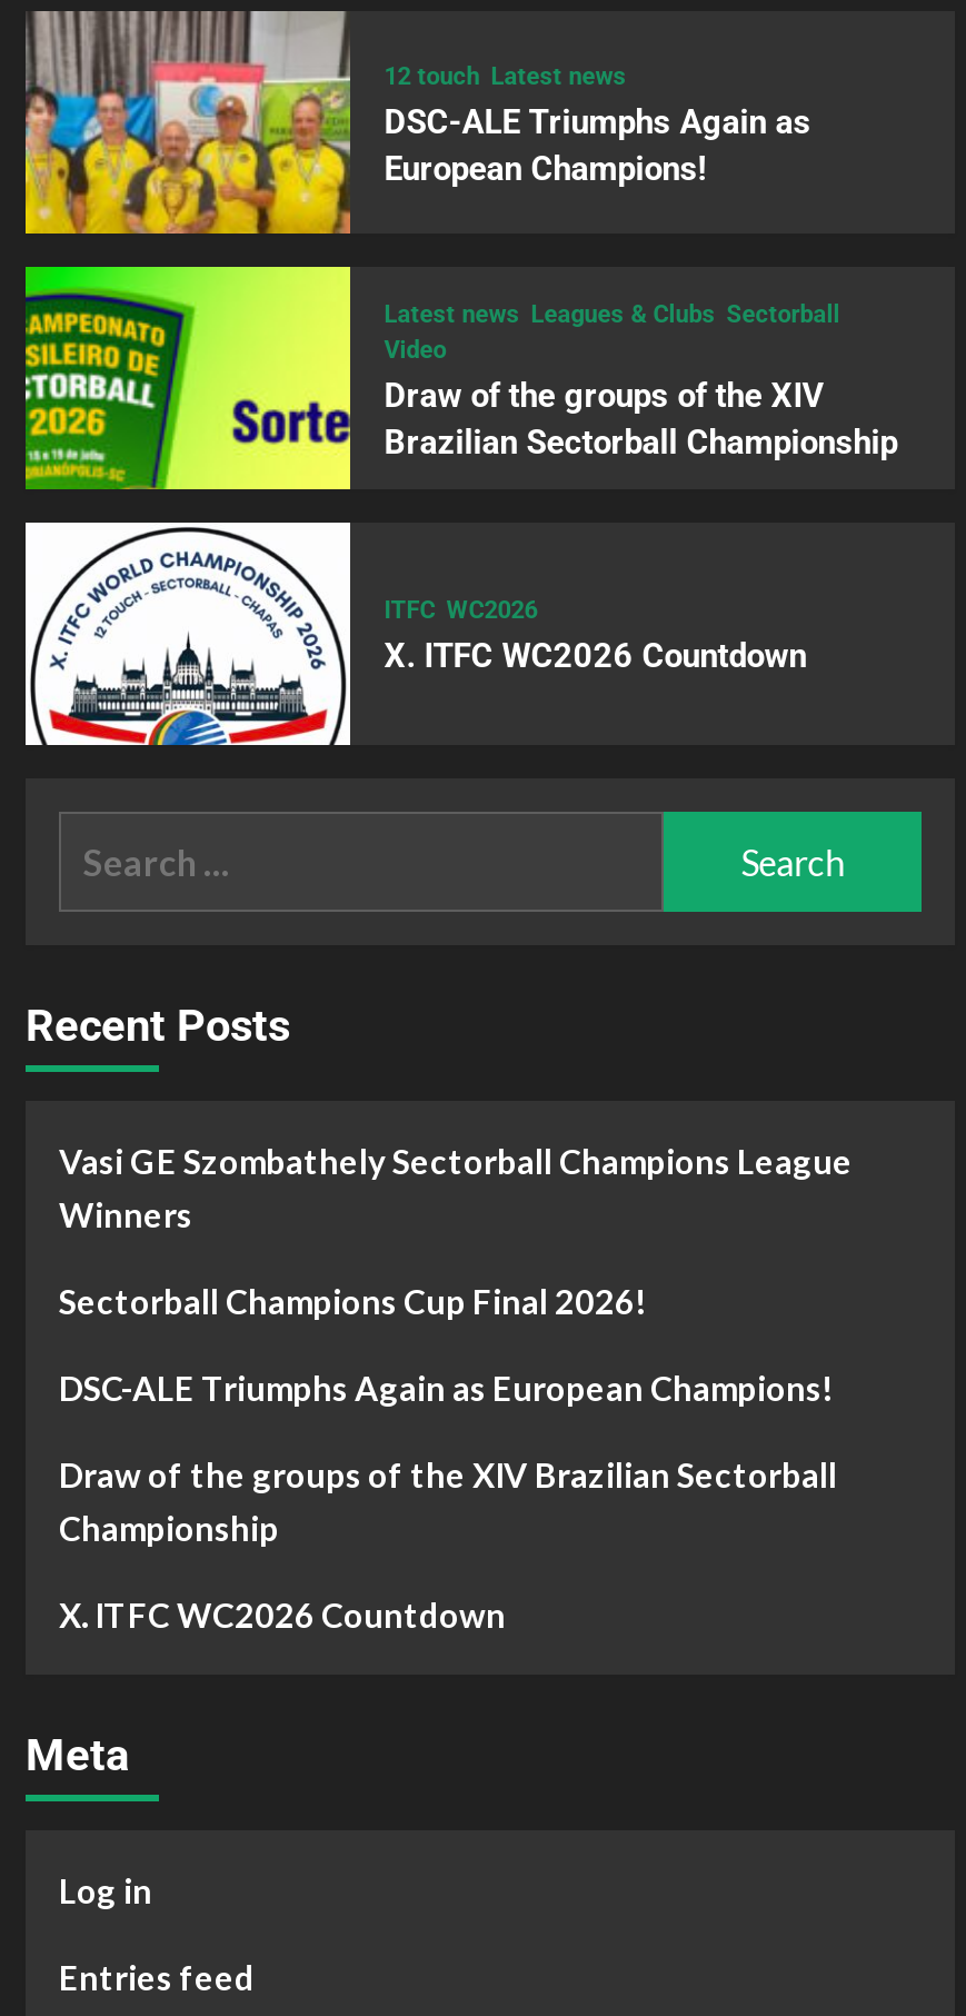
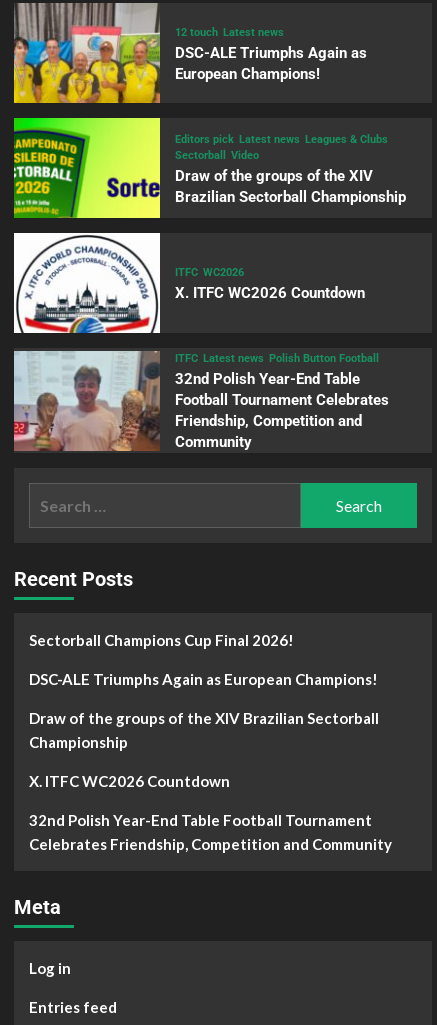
- Latest news Leagues & Clubs Sectorball
- Video
+ Editors pick Latest news Leagues & Clubs
+ Sectorball Video

+ [image]
+ ITFC Latest news Polish Button Football
+ 32nd Polish Year-End Table
+ Football Tournament Celebrates
+ Friendship, Competition and
+ Community

- Vasi GE Szombathely Sectorball Champions League
- Winners

+ 32nd Polish Year-End Table Football Tournament
+ Celebrates Friendship, Competition and Community
